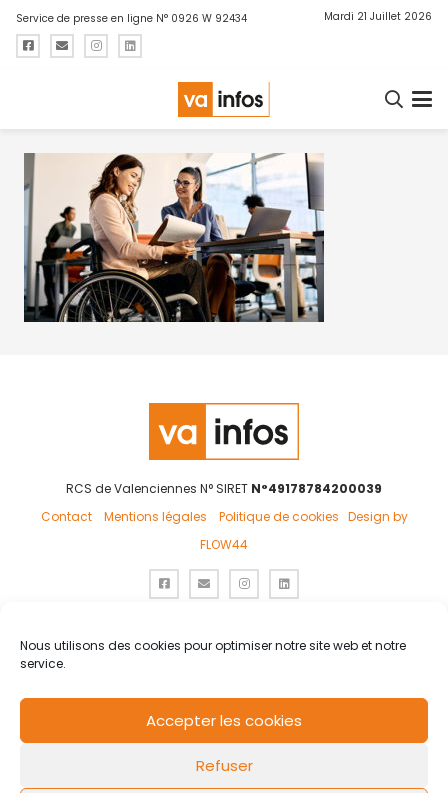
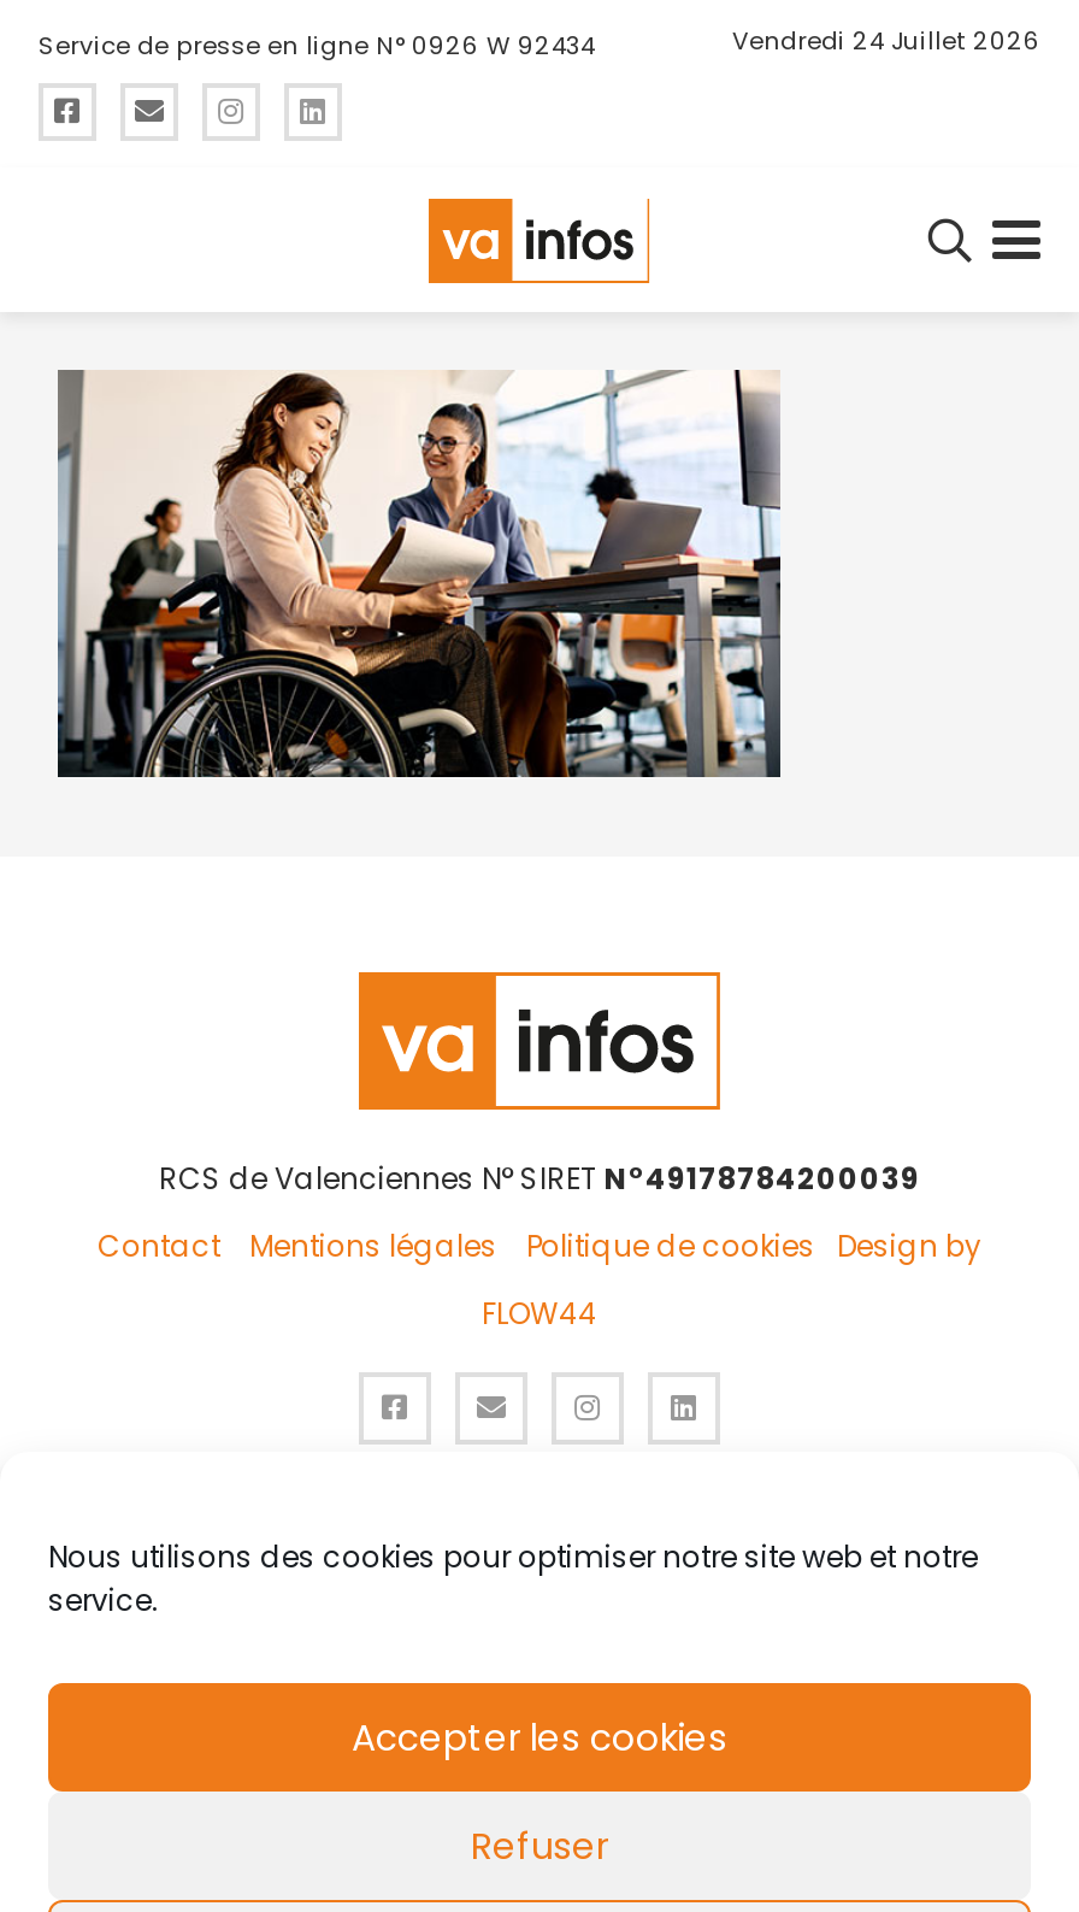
- Mardi 21 Juillet 2026
+ Vendredi 24 Juillet 2026
